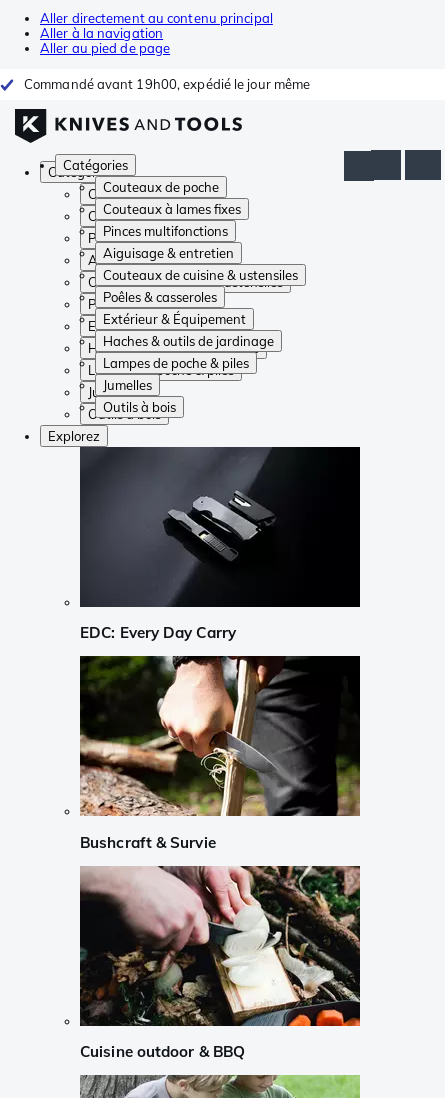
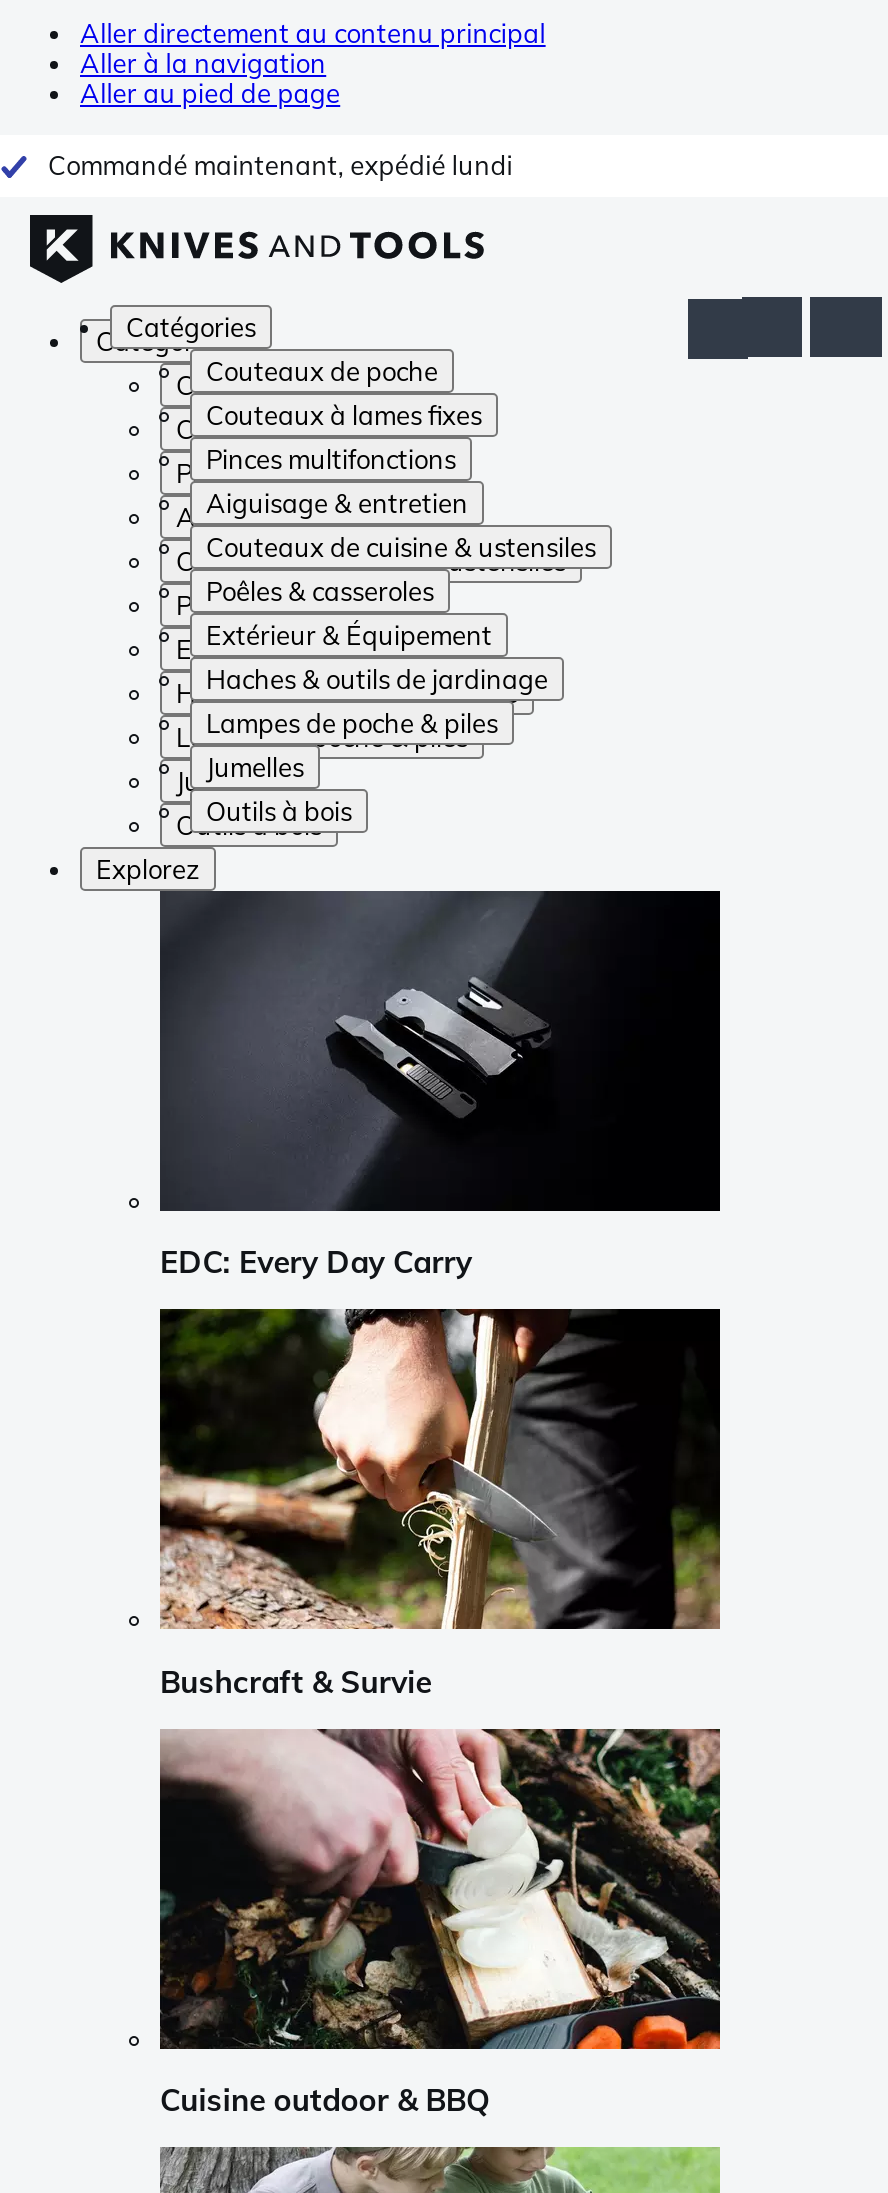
- Commandé avant 19h00, expédié le jour même
+ Commandé maintenant, expédié lundi
